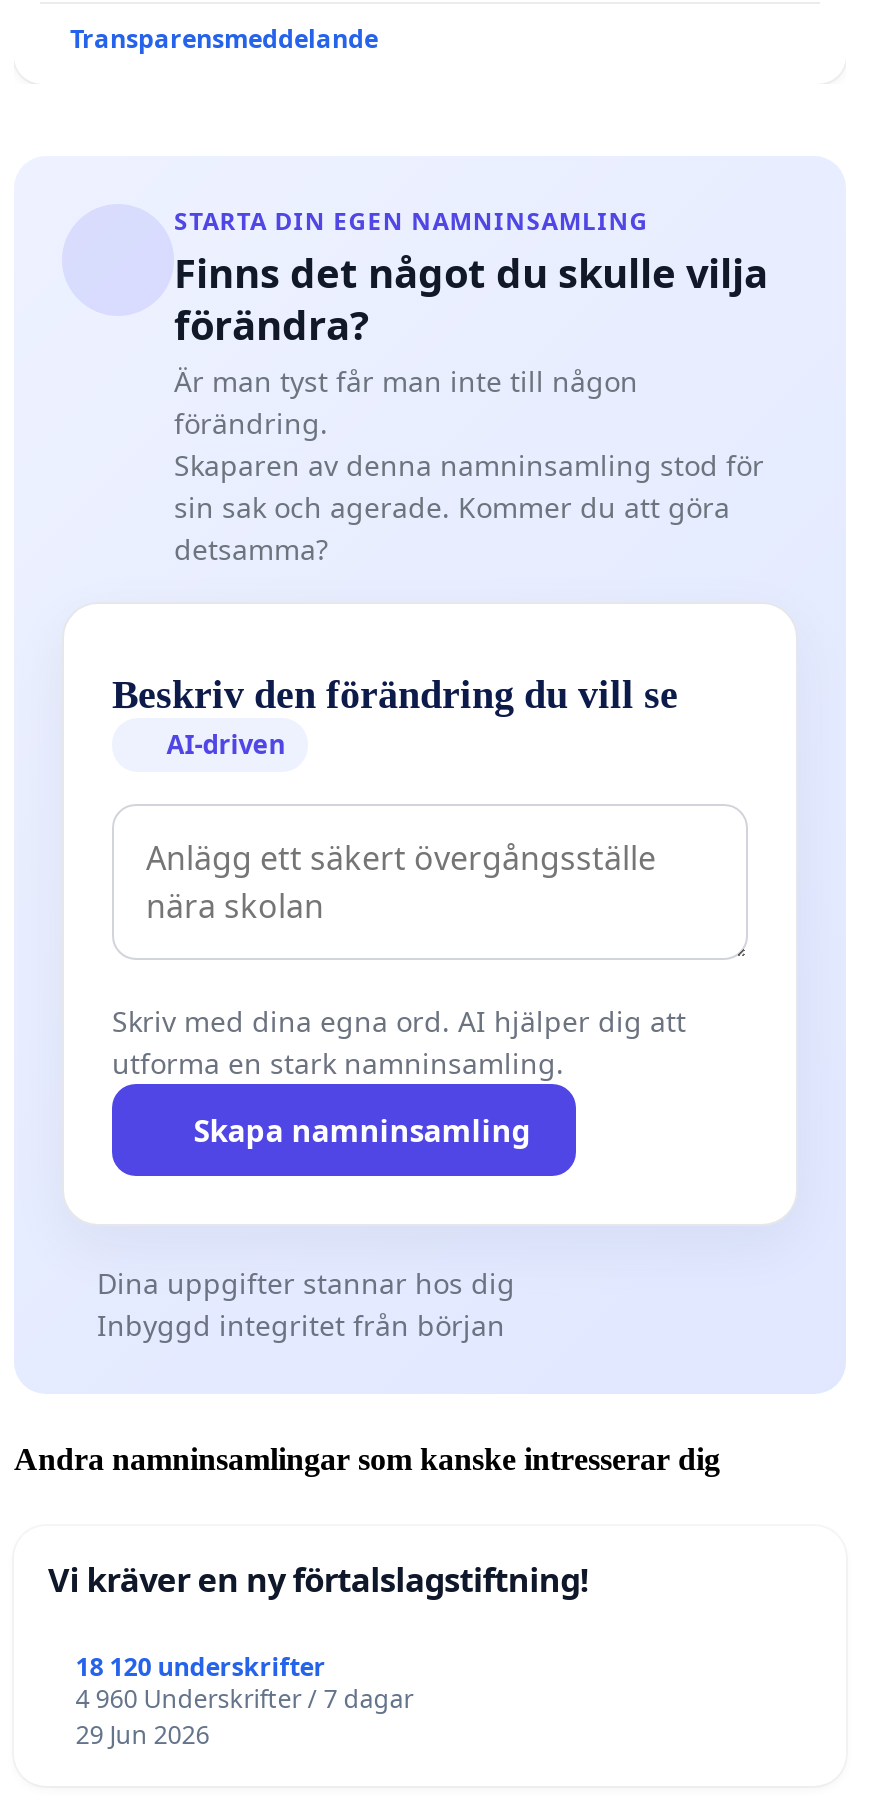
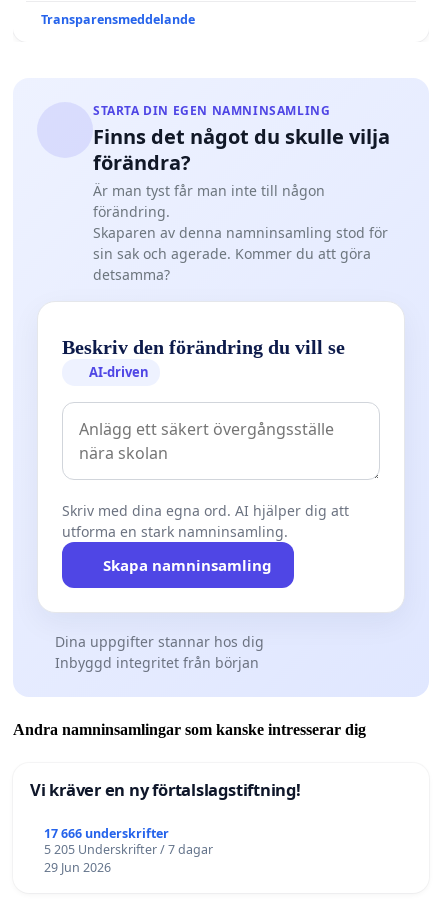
- 18 120 underskrifter
+ 17 666 underskrifter

- 4 960 Underskrifter / 7 dagar
+ 5 205 Underskrifter / 7 dagar
